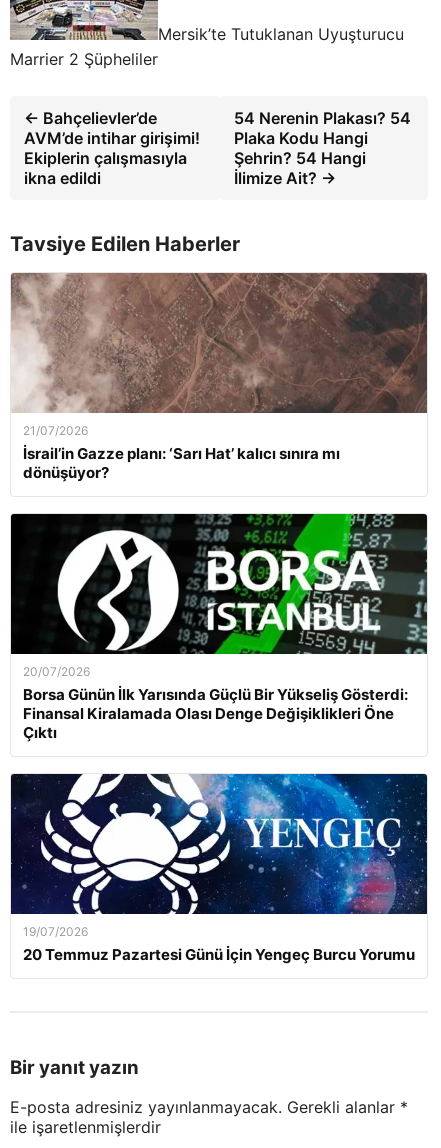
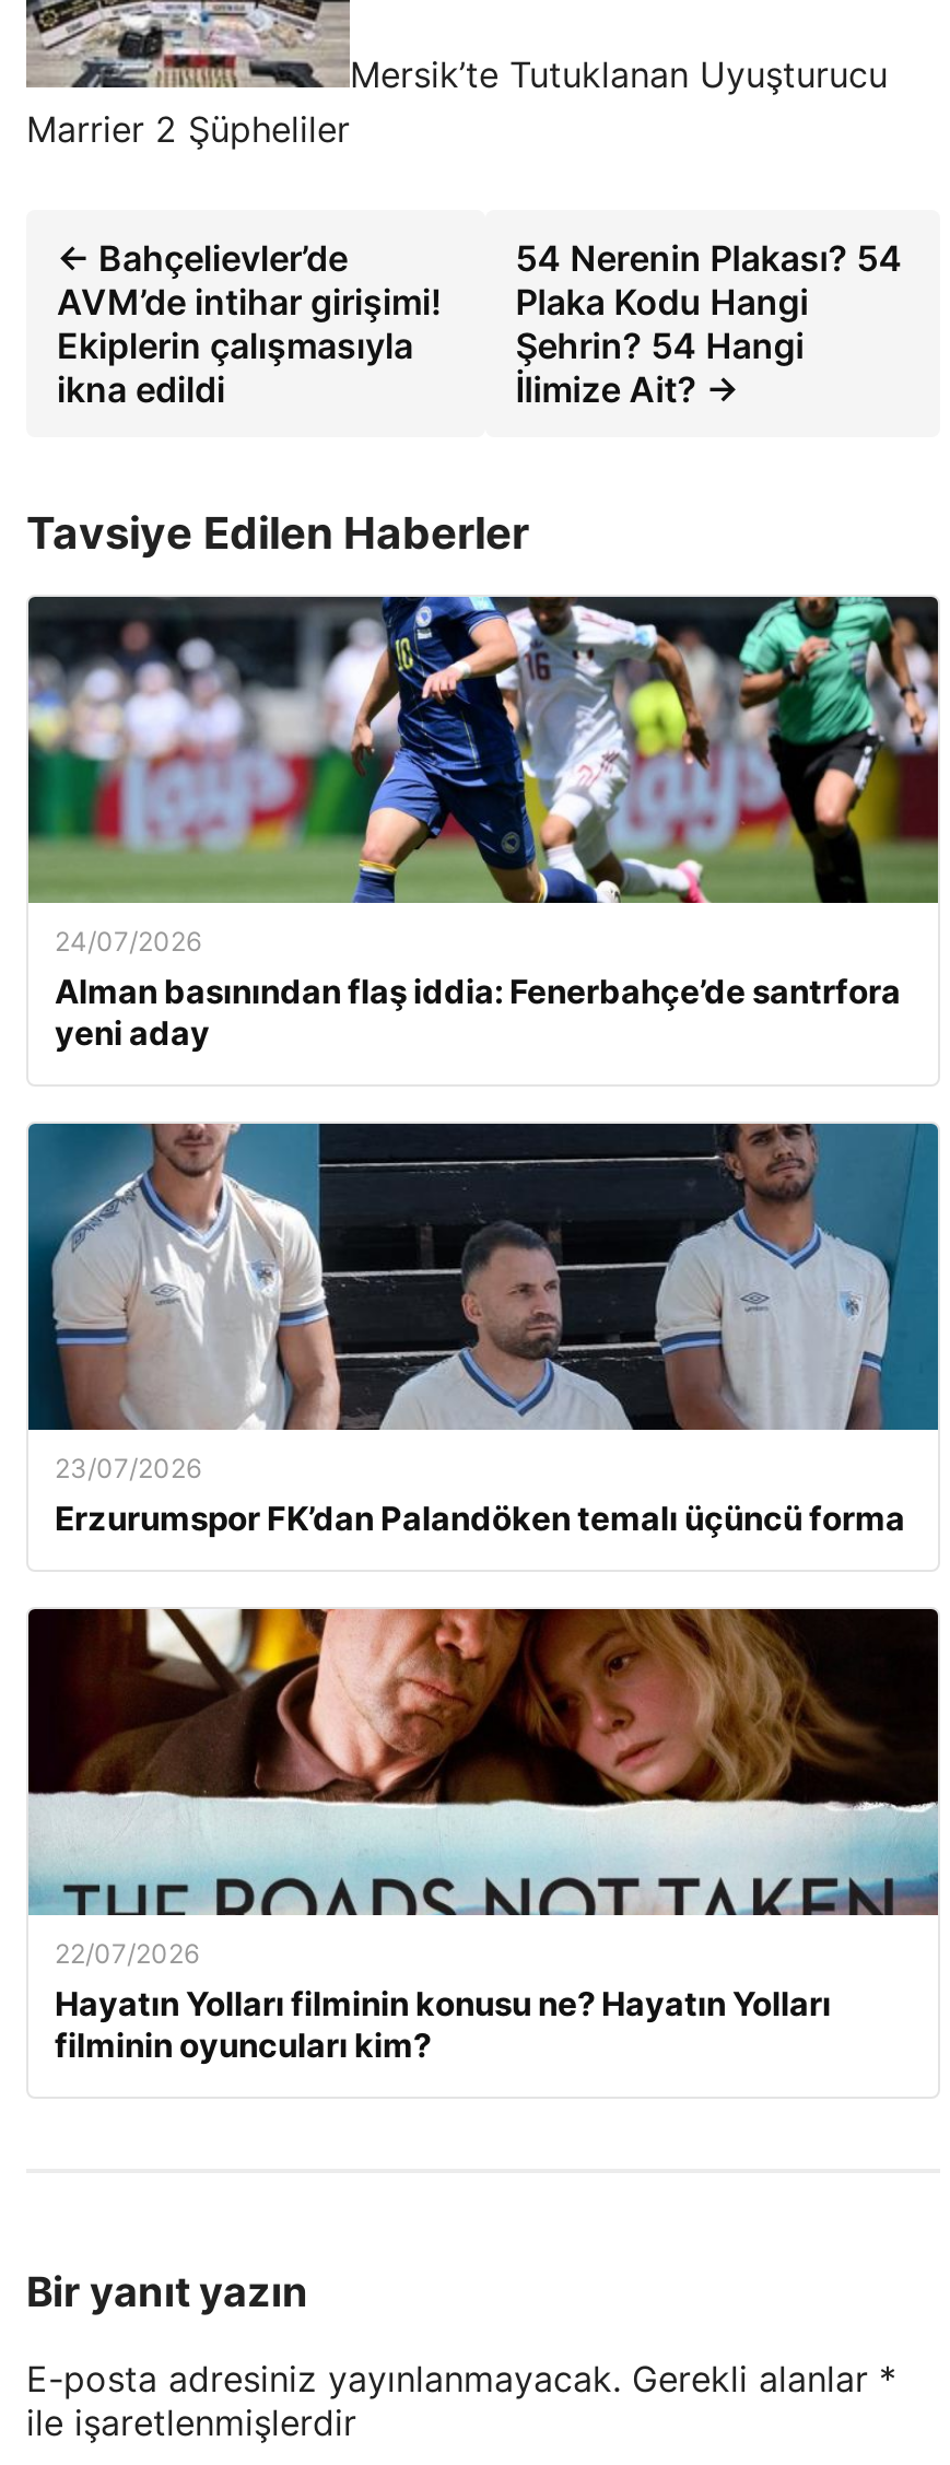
- [image]
- 21/07/2026
- İsrail’in Gazze planı: ‘Sarı Hat’ kalıcı sınıra mı
- dönüşüyor?
+ [image]
+ 24/07/2026
+ Alman basınından flaş iddia: Fenerbahçe’de santrfora
+ yeni aday

- [image]
- 20/07/2026
- Borsa Günün İlk Yarısında Güçlü Bir Yükseliş Gösterdi:
- Finansal Kiralamada Olası Denge Değişiklikleri Öne
- Çıktı
+ [image]
+ 23/07/2026
+ Erzurumspor FK’dan Palandöken temalı üçüncü forma

- [image]
- 19/07/2026
- 20 Temmuz Pazartesi Günü İçin Yengeç Burcu Yorumu
+ [image]
+ 22/07/2026
+ Hayatın Yolları filminin konusu ne? Hayatın Yolları
+ filminin oyuncuları kim?
